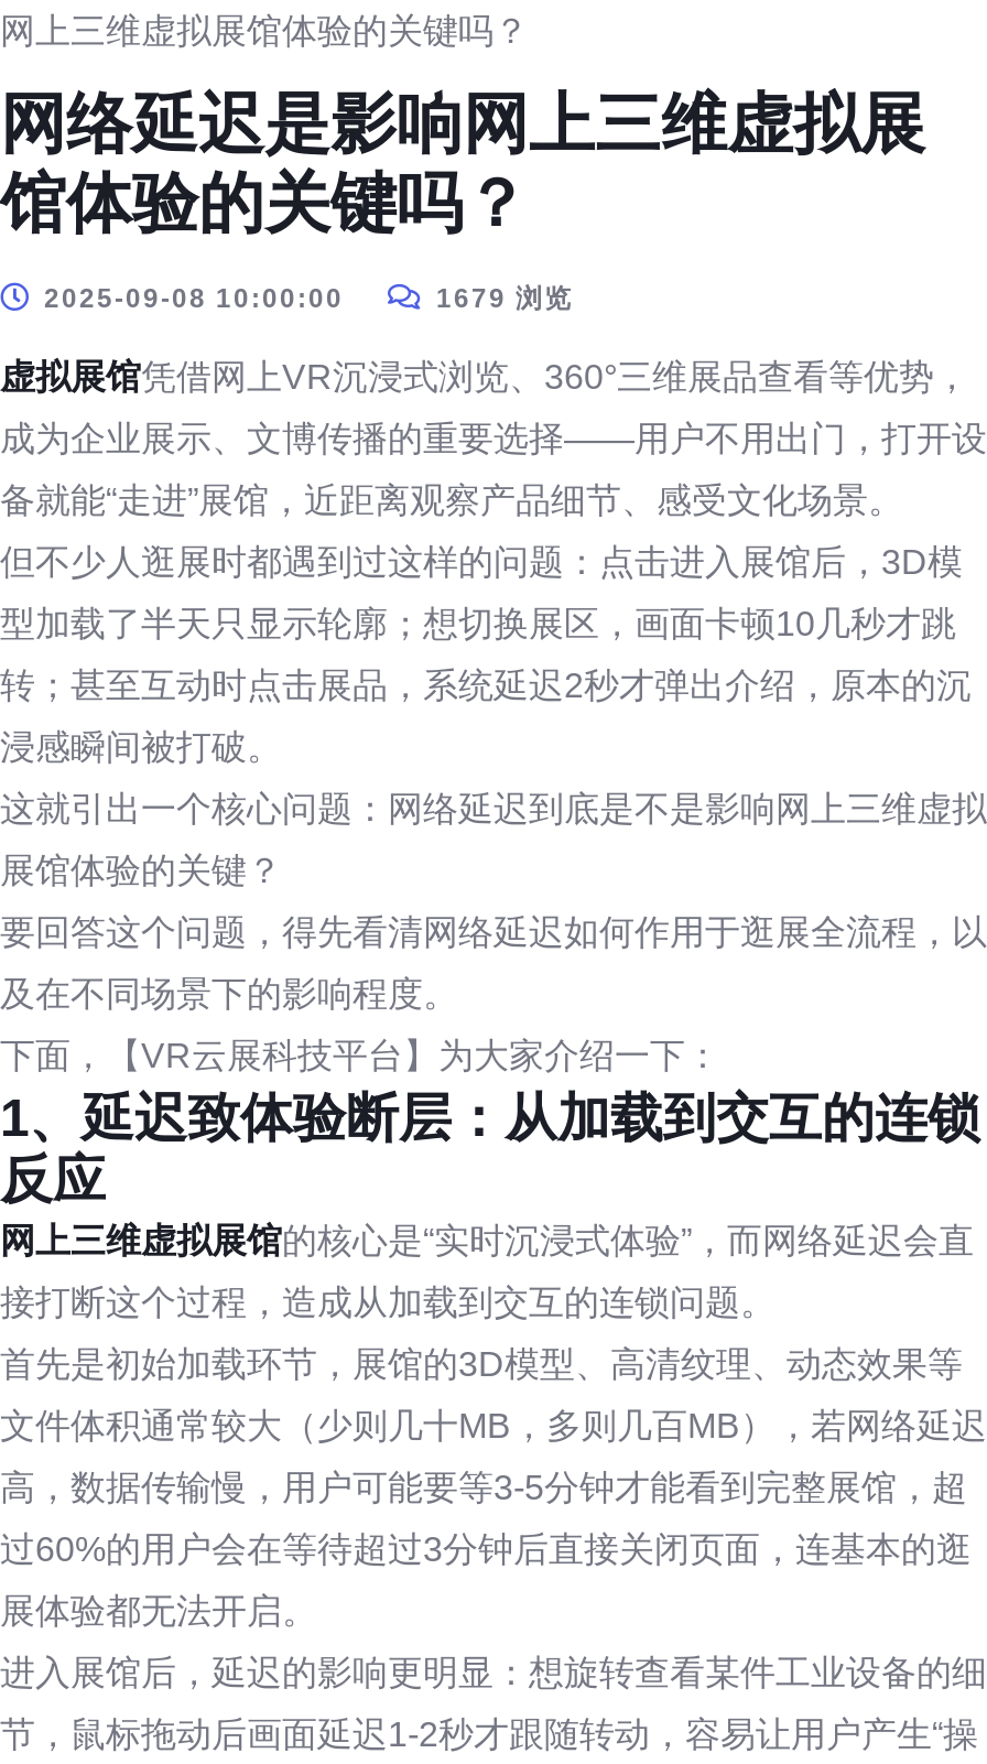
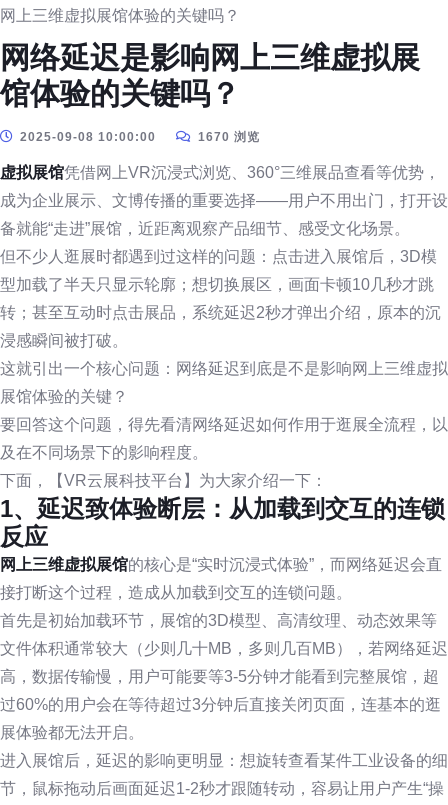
- 1679 浏览
+ 1670 浏览
